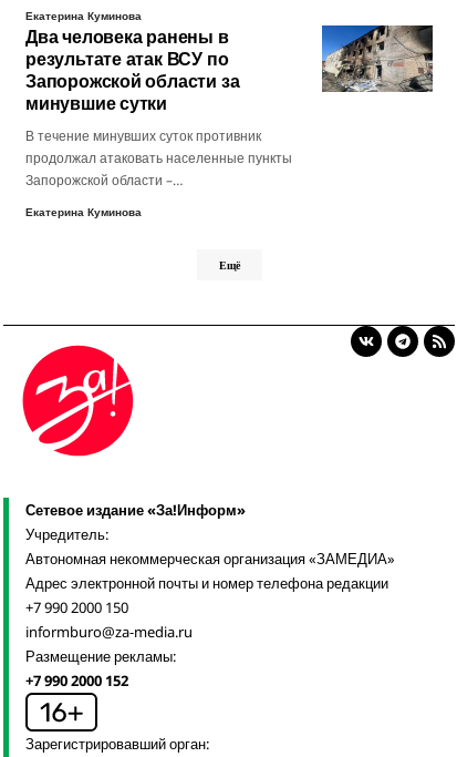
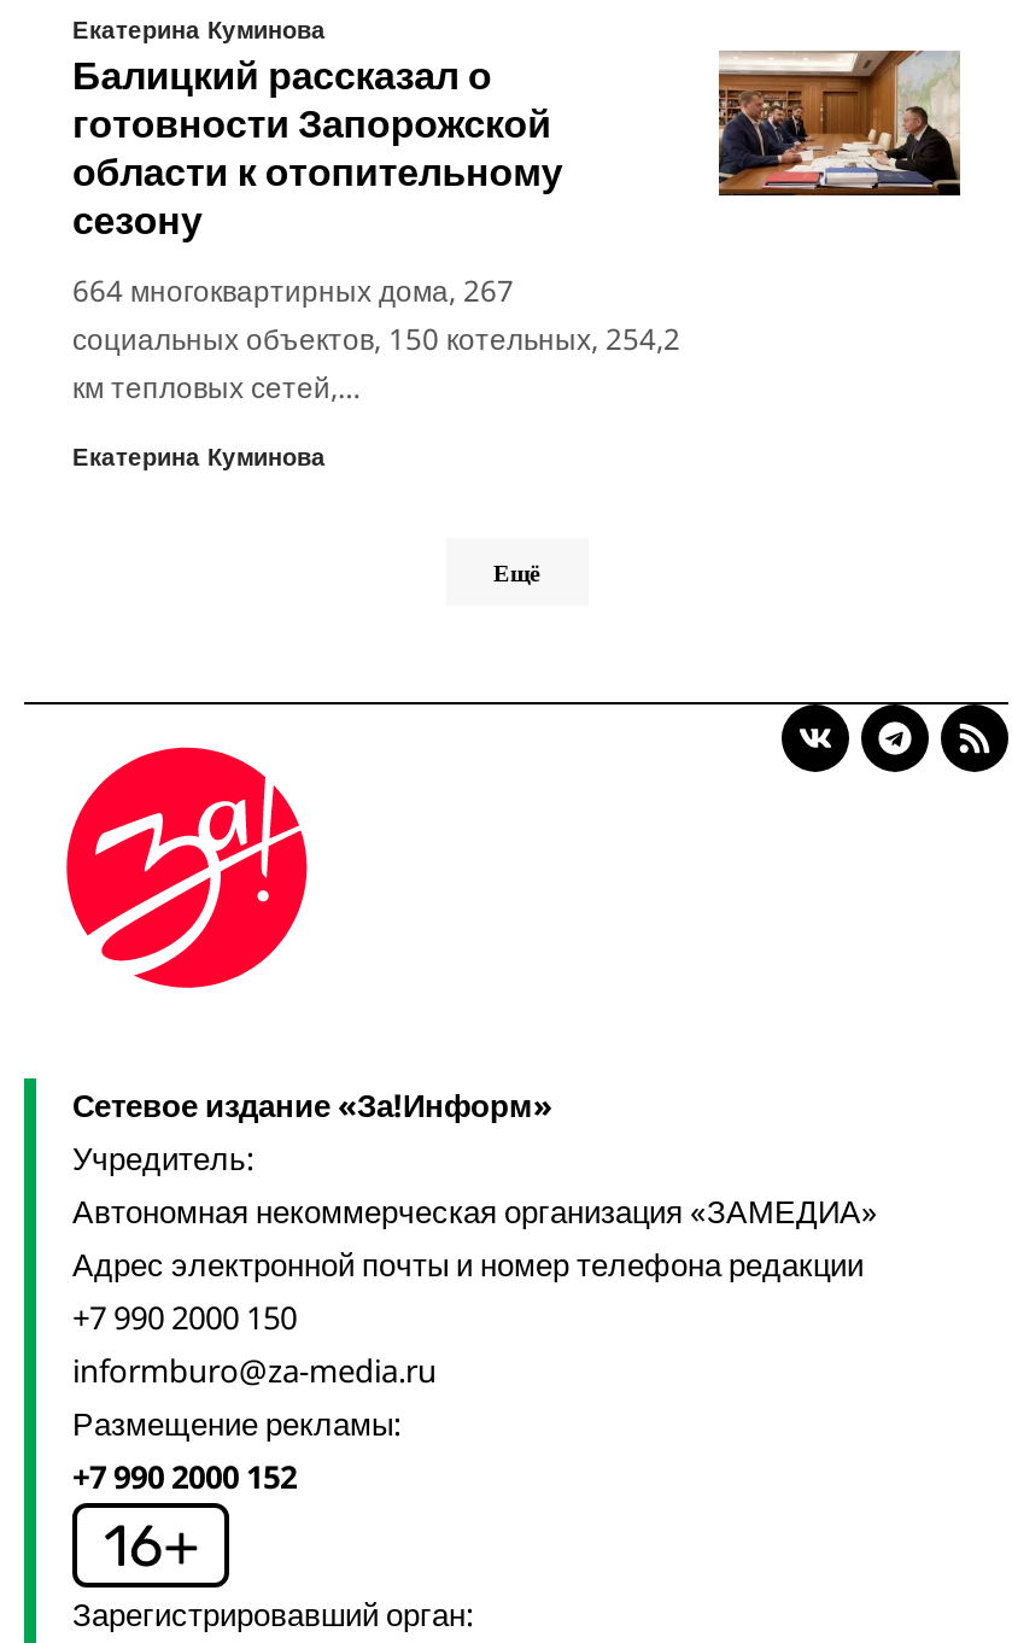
- Два человека ранены в
- результате атак ВСУ по
- Запорожской области за
- минувшие сутки
+ Балицкий рассказал о
+ готовности Запорожской
+ области к отопительному
+ сезону

- [image]
+ [image]

- В течение минувших суток противник
- продолжал атаковать населенные пункты
- Запорожской области –…
+ 664 многоквартирных дома, 267
+ социальных объектов, 150 котельных, 254,2
+ км тепловых сетей,…
